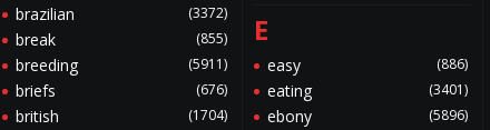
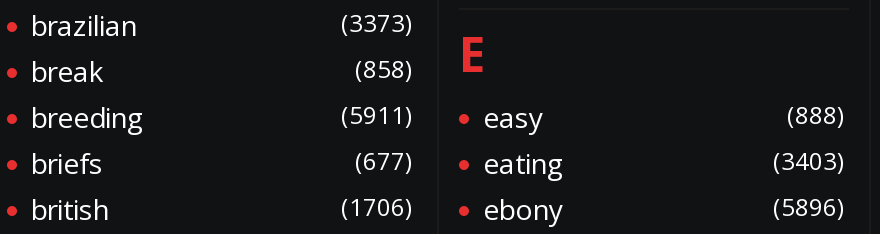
- (3372)
+ (3373)

- (855)
+ (858)

- (886)
+ (888)

- (676)
+ (677)

- (3401)
+ (3403)

- (1704)
+ (1706)
